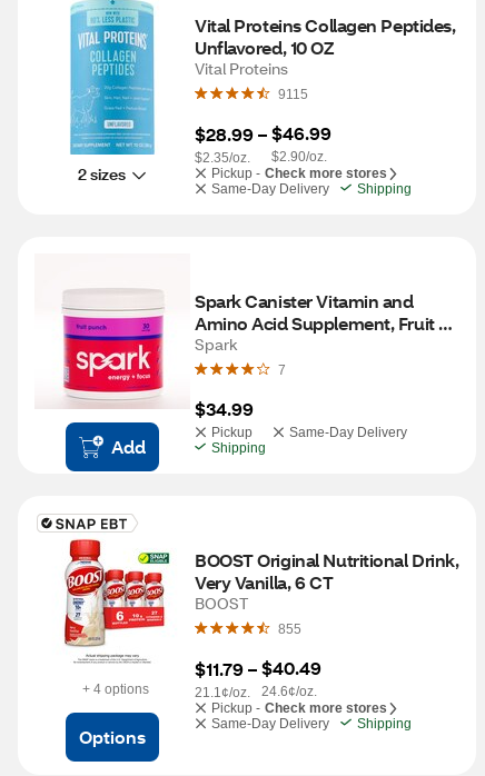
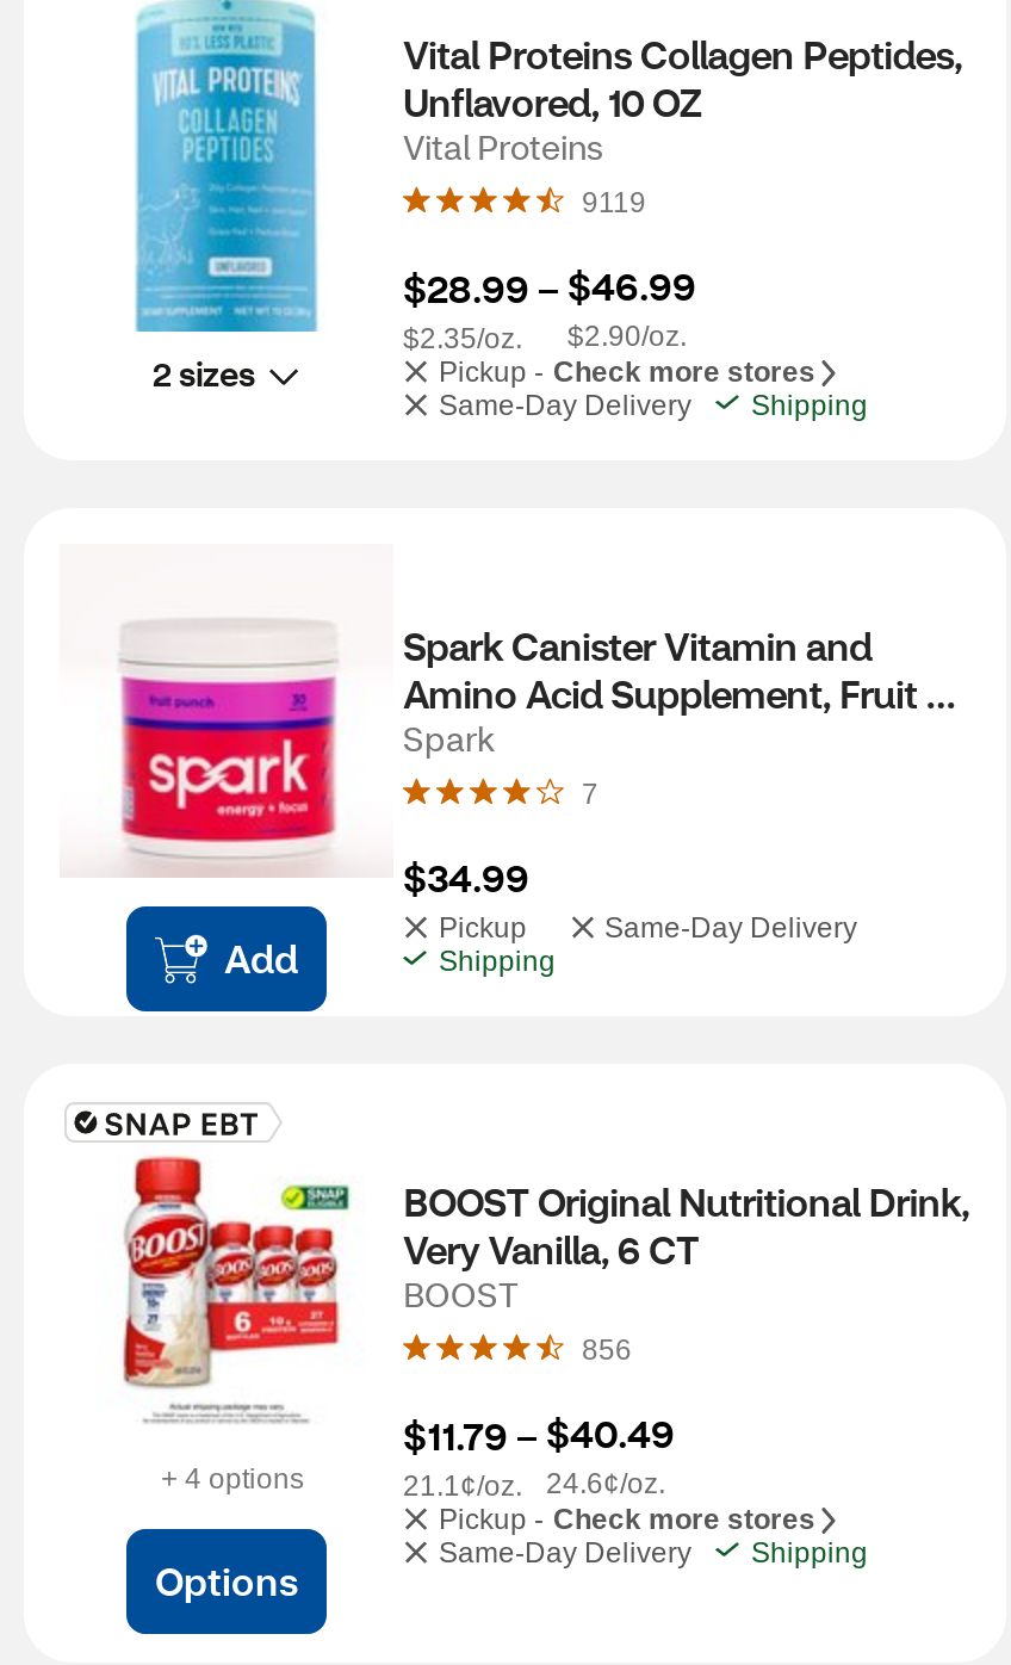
- 9115
+ 9119

- 855
+ 856
